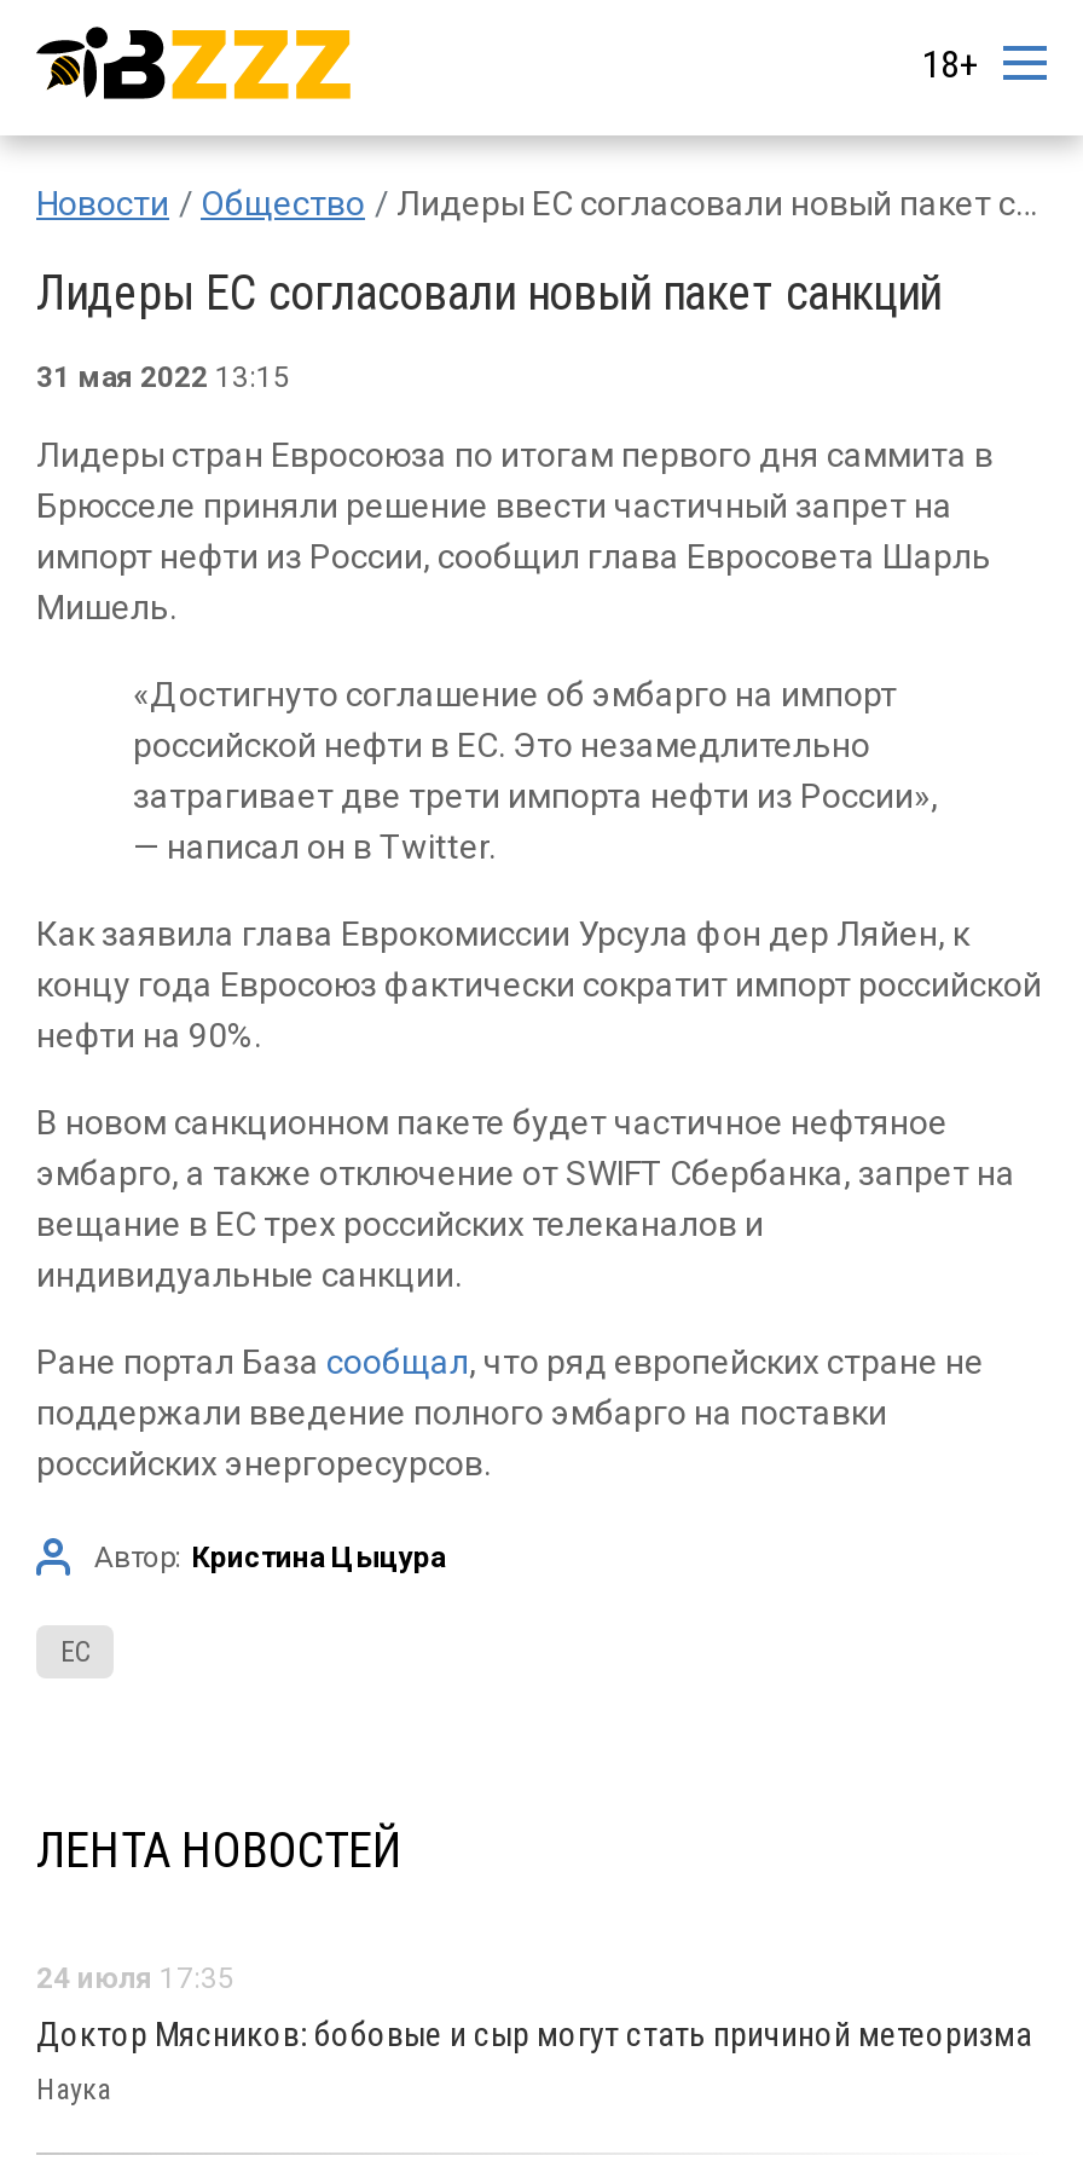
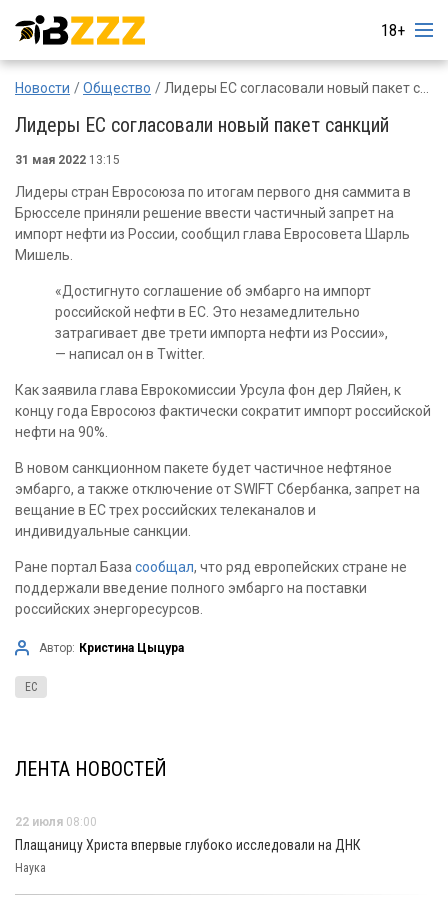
- 24 июля 17:35
+ 22 июля 08:00

- Доктор Мясников: бобовые и сыр могут стать причиной метеоризма
+ Плащаницу Христа впервые глубоко исследовали на ДНК
